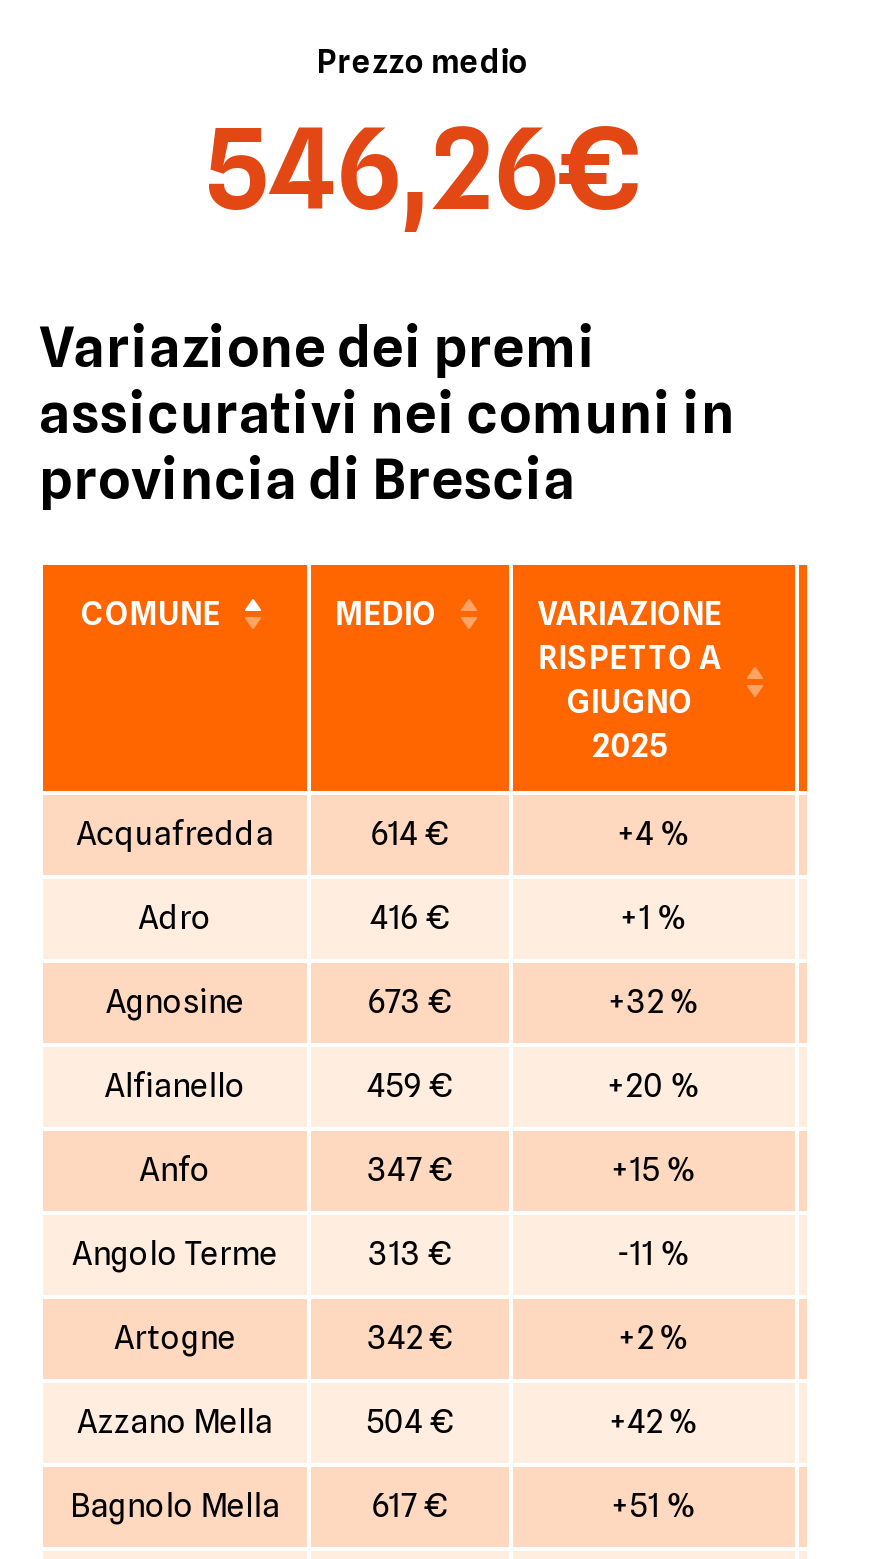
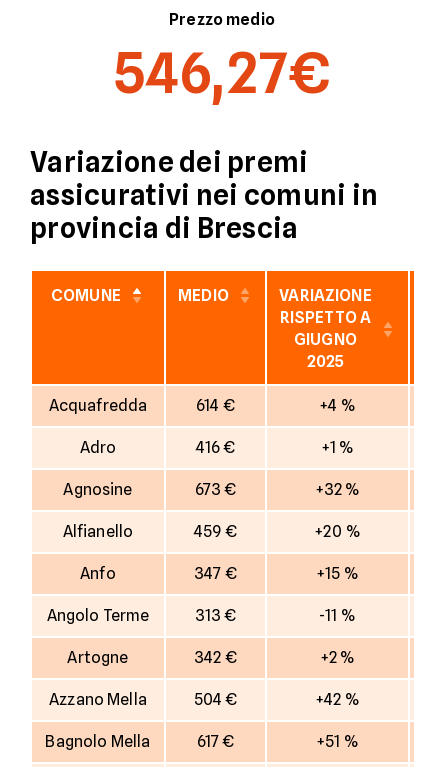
- 546,26€
+ 546,27€
